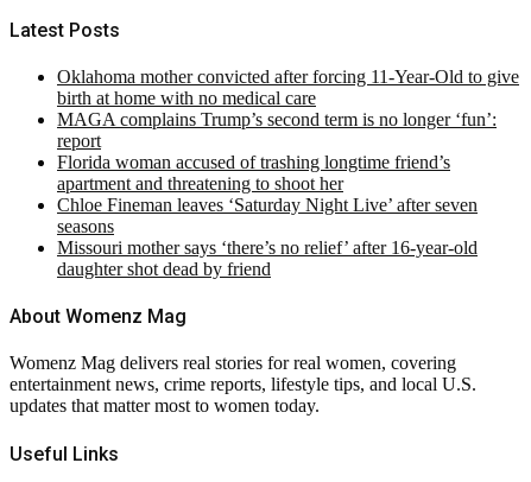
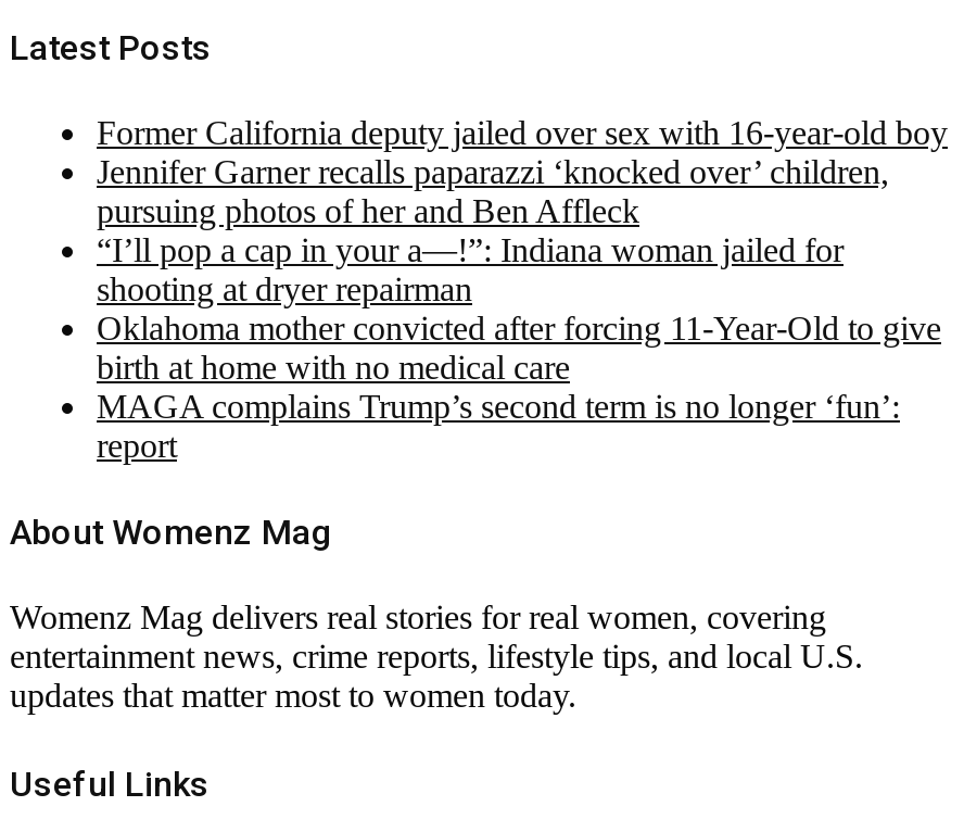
+ Former California deputy jailed over sex with 16-year-old boy
+ Jennifer Garner recalls paparazzi ‘knocked over’ children,
+ pursuing photos of her and Ben Affleck
+ “I’ll pop a cap in your a—!”: Indiana woman jailed for
+ shooting at dryer repairman

moved down: Oklahoma mother convicted after forcing 11-Year-Old to give | birth at home with no medical care | MAGA complains Trump’s second term is no longer ‘fun’: | report

- Florida woman accused of trashing longtime friend’s
- apartment and threatening to shoot her
- Chloe Fineman leaves ‘Saturday Night Live’ after seven
- seasons
- Missouri mother says ‘there’s no relief’ after 16-year-old
- daughter shot dead by friend
